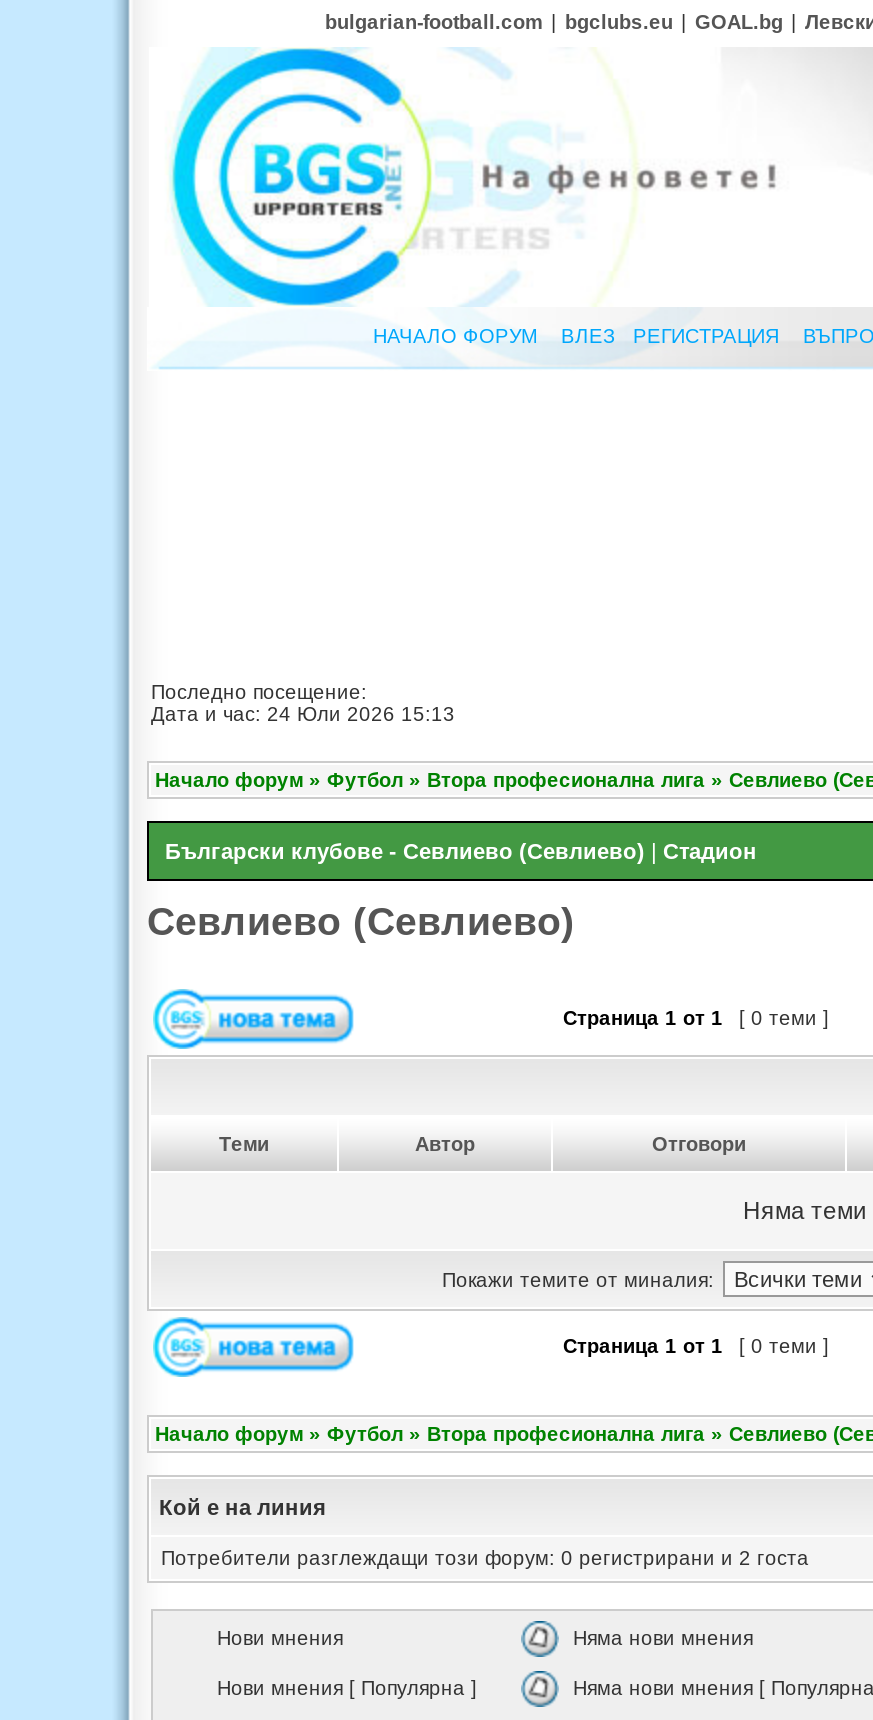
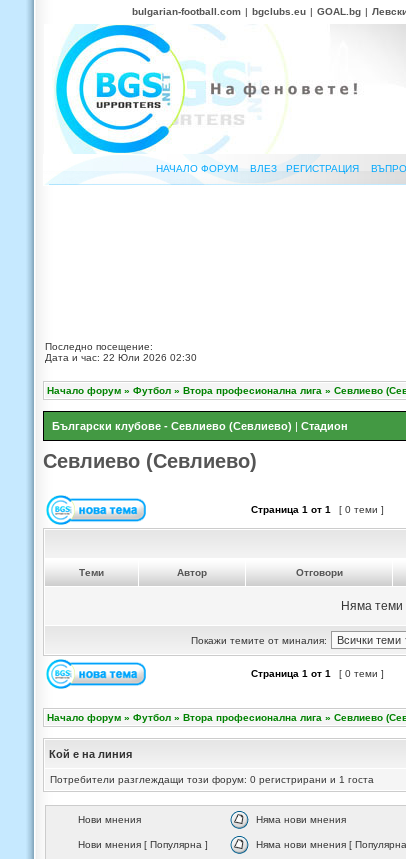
- Дата и час: 24 Юли 2026 15:13
+ Дата и час: 22 Юли 2026 02:30

- Потребители разглеждащи този форум: 0 регистрирани и 2 госта
+ Потребители разглеждащи този форум: 0 регистрирани и 1 госта
